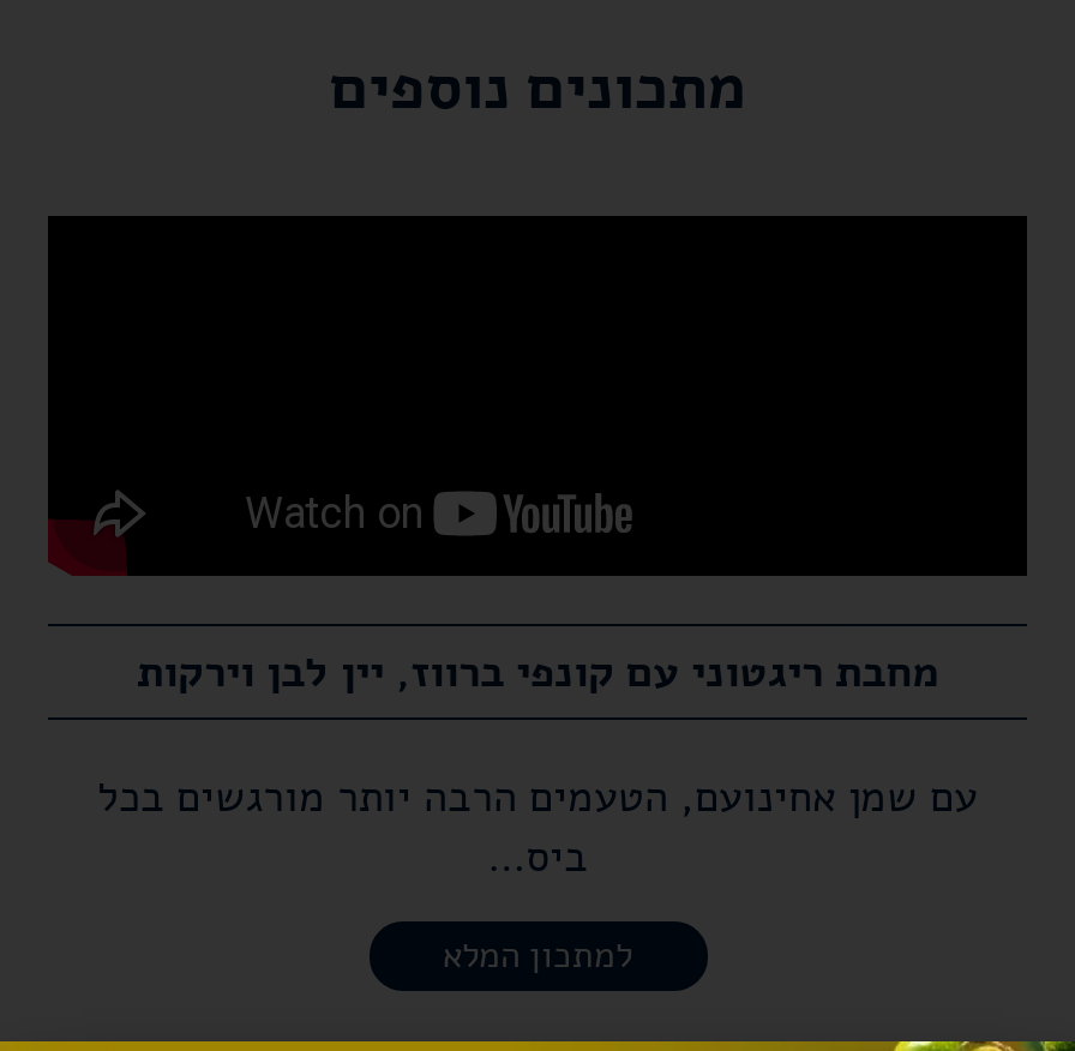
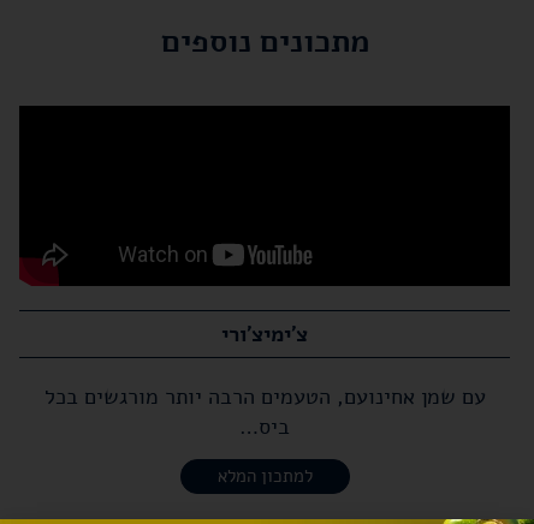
- מחבת ריגטוני עם קונפי ברווז, יין לבן וירקות
+ צ׳ימיצ׳ורי
